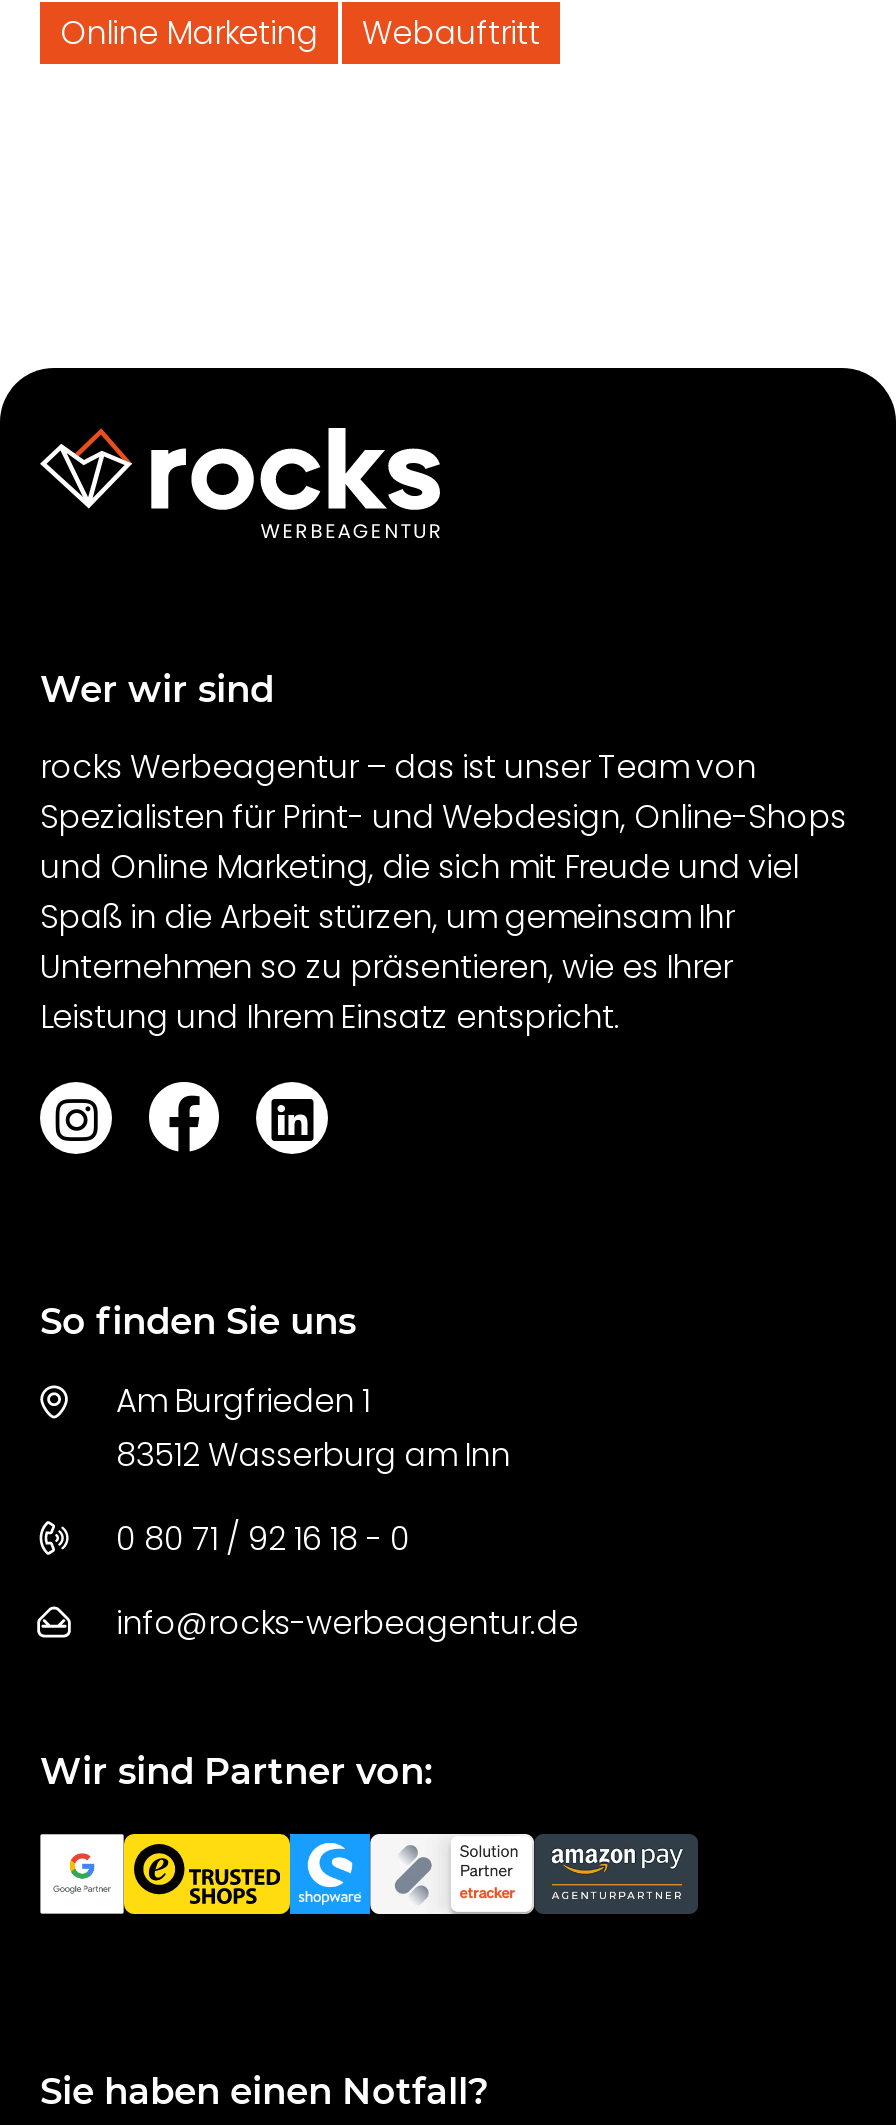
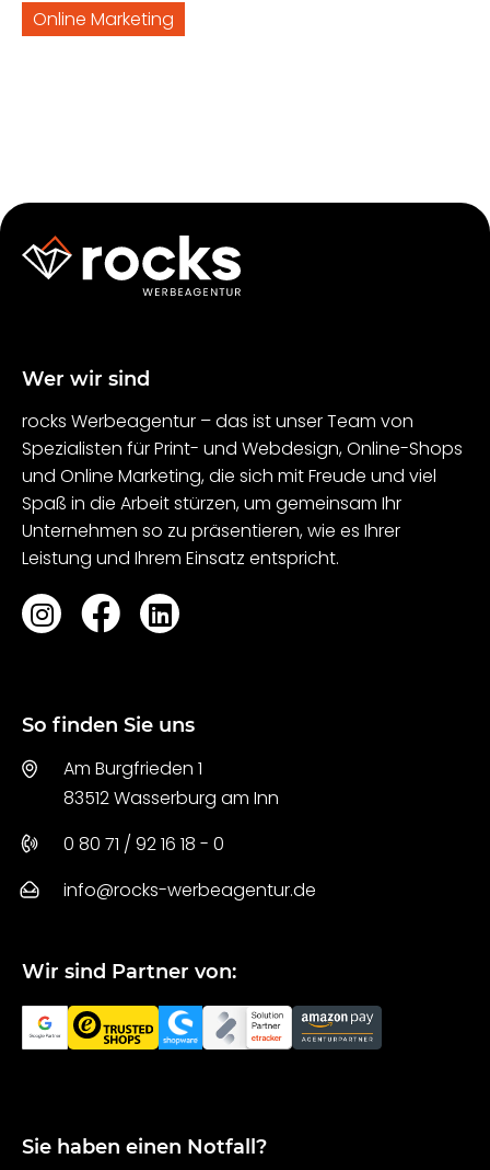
- Webauftritt
